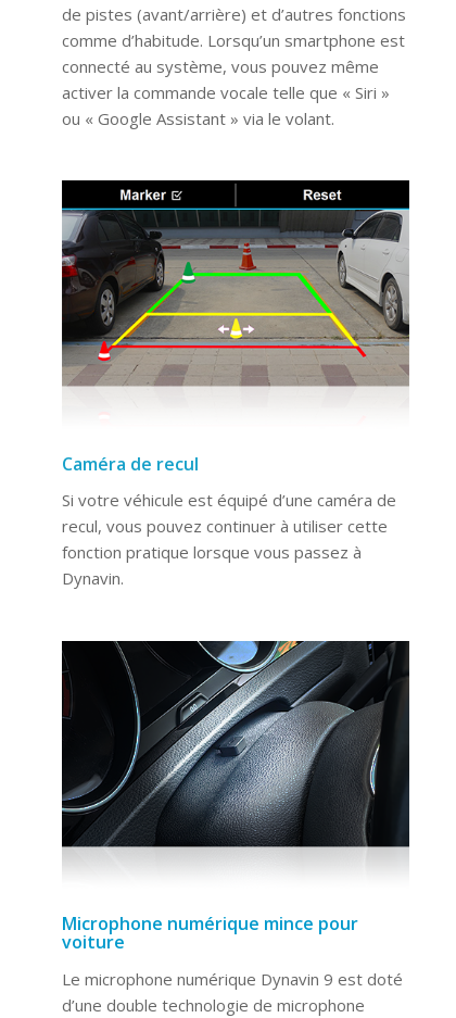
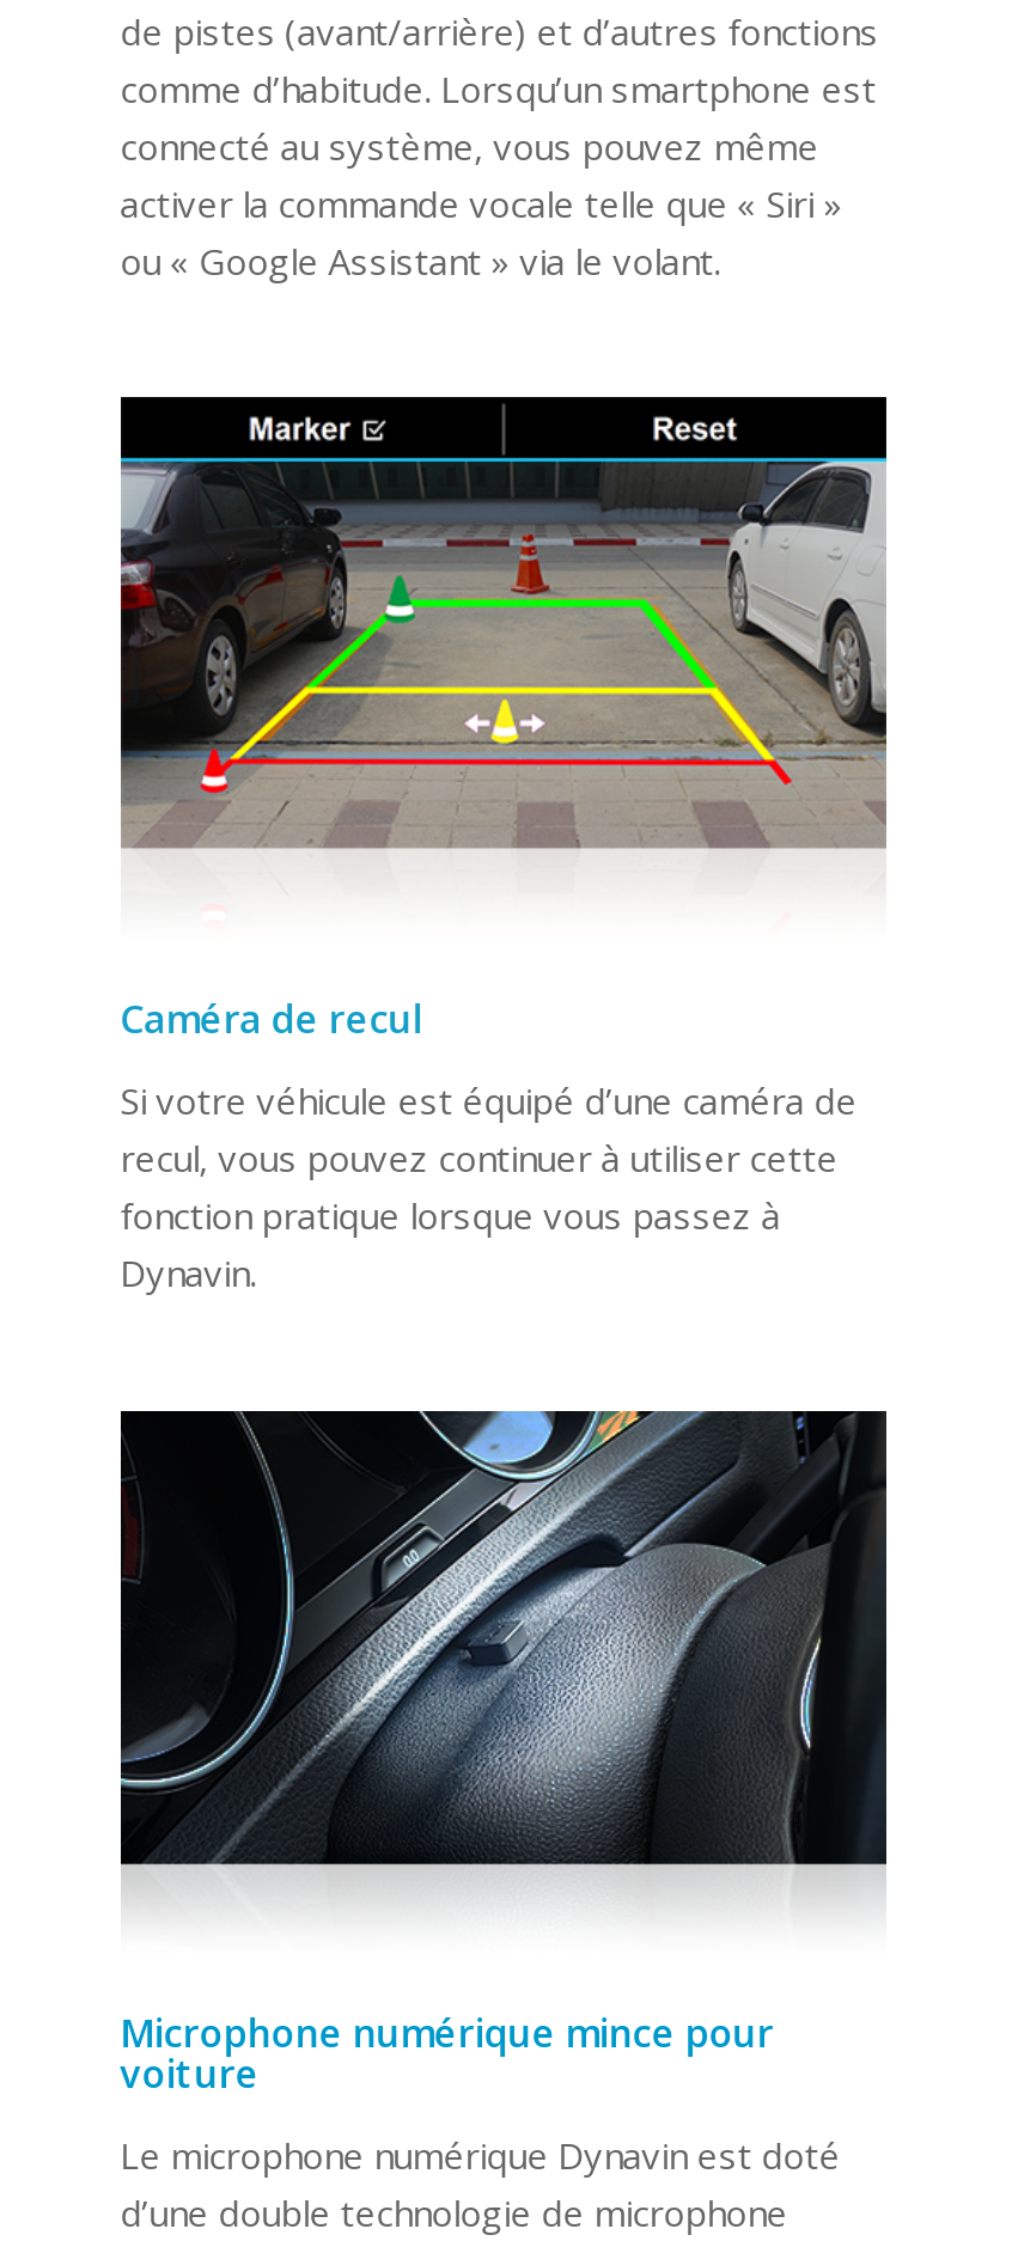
- Le microphone numérique Dynavin 9 est doté
+ Le microphone numérique Dynavin est doté
